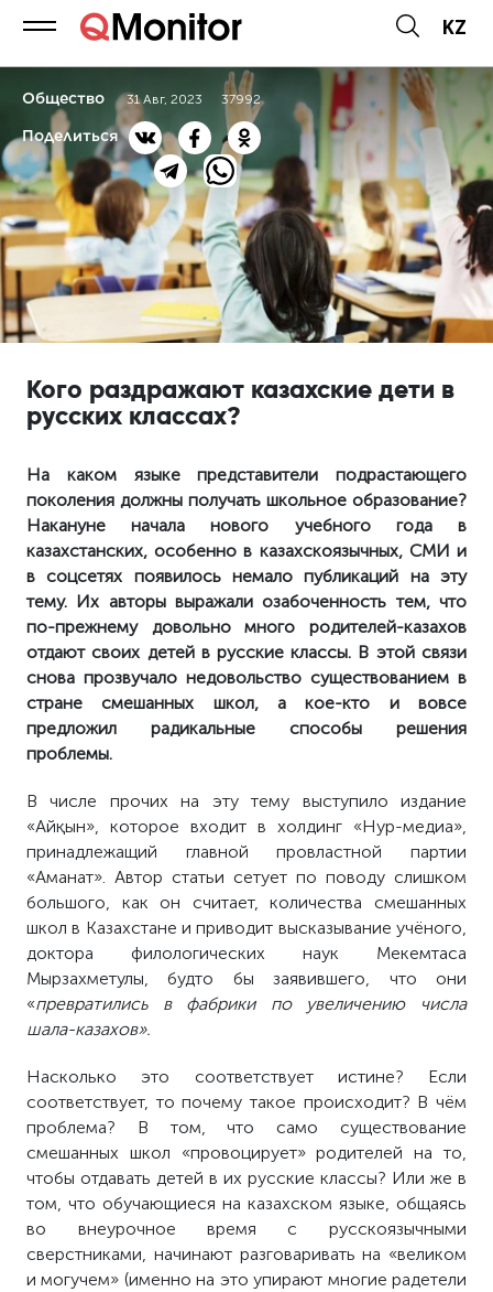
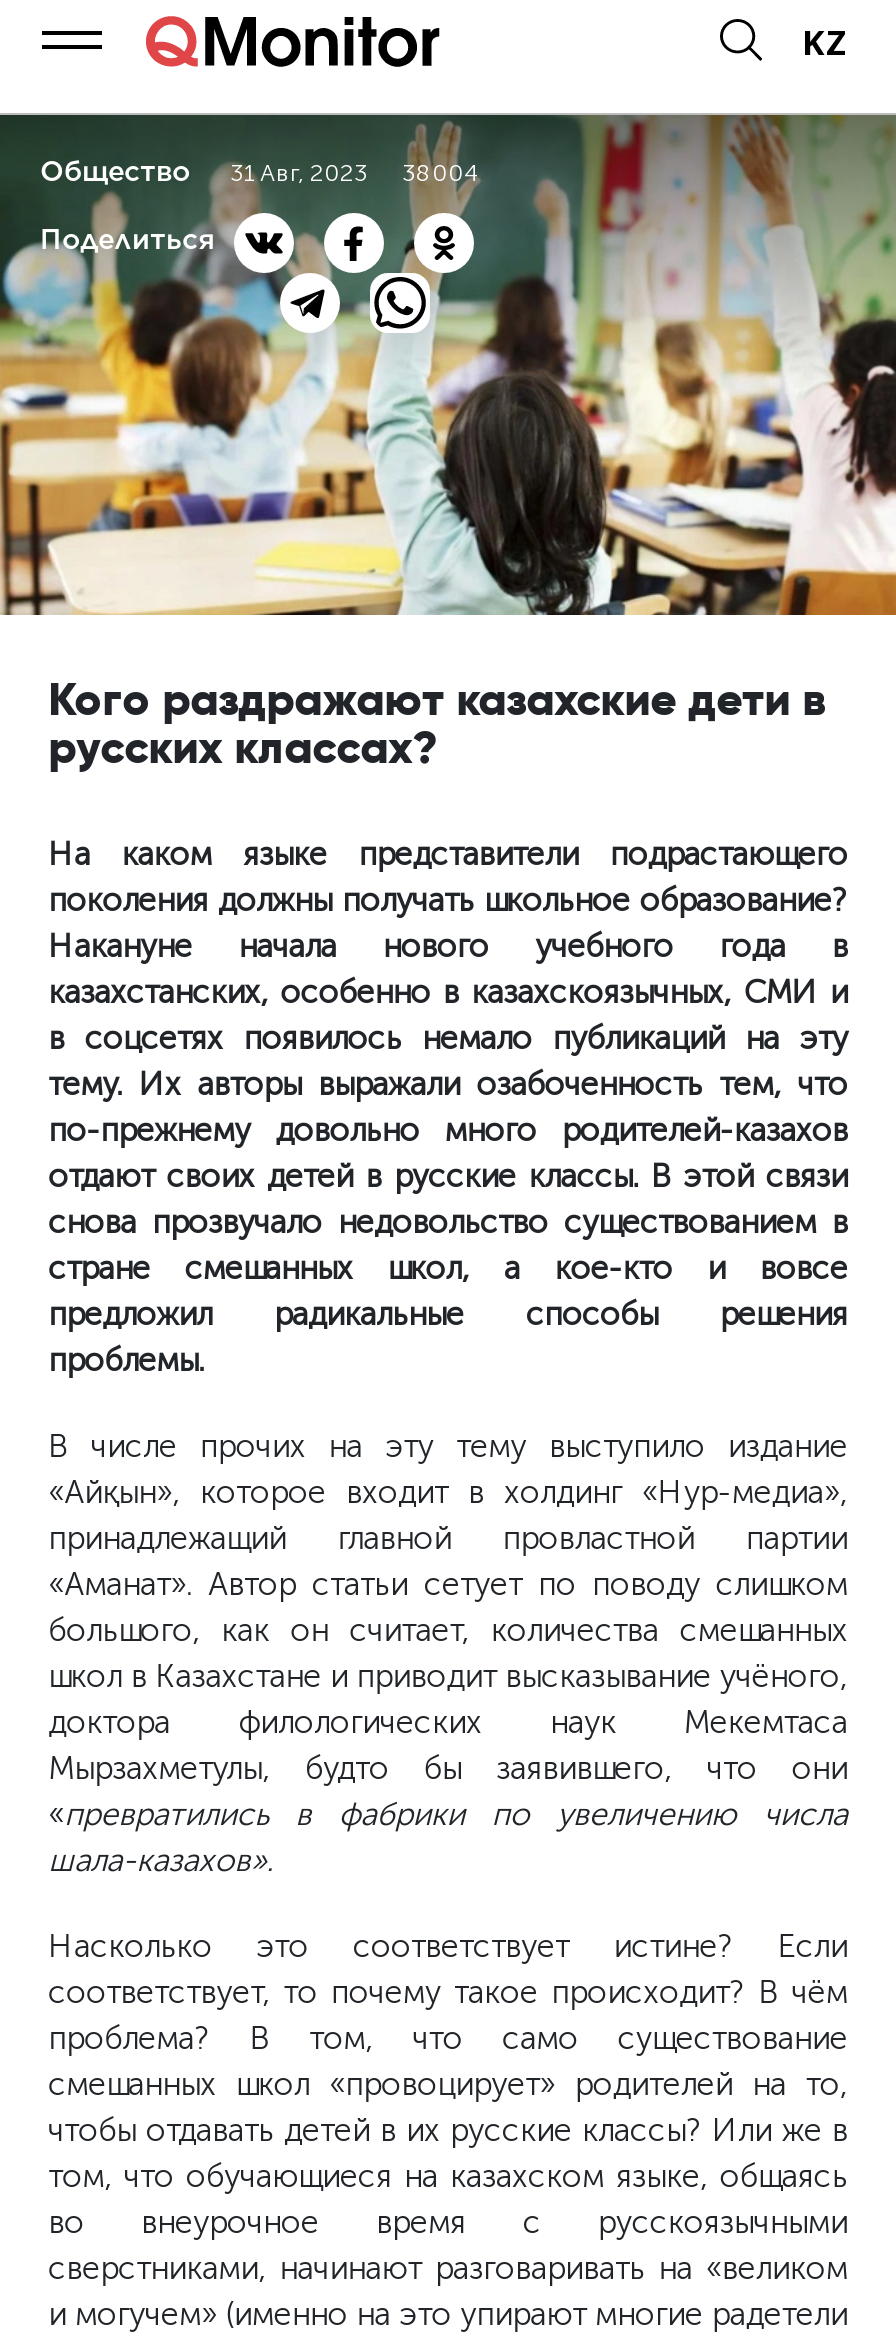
- 37992
+ 38004
